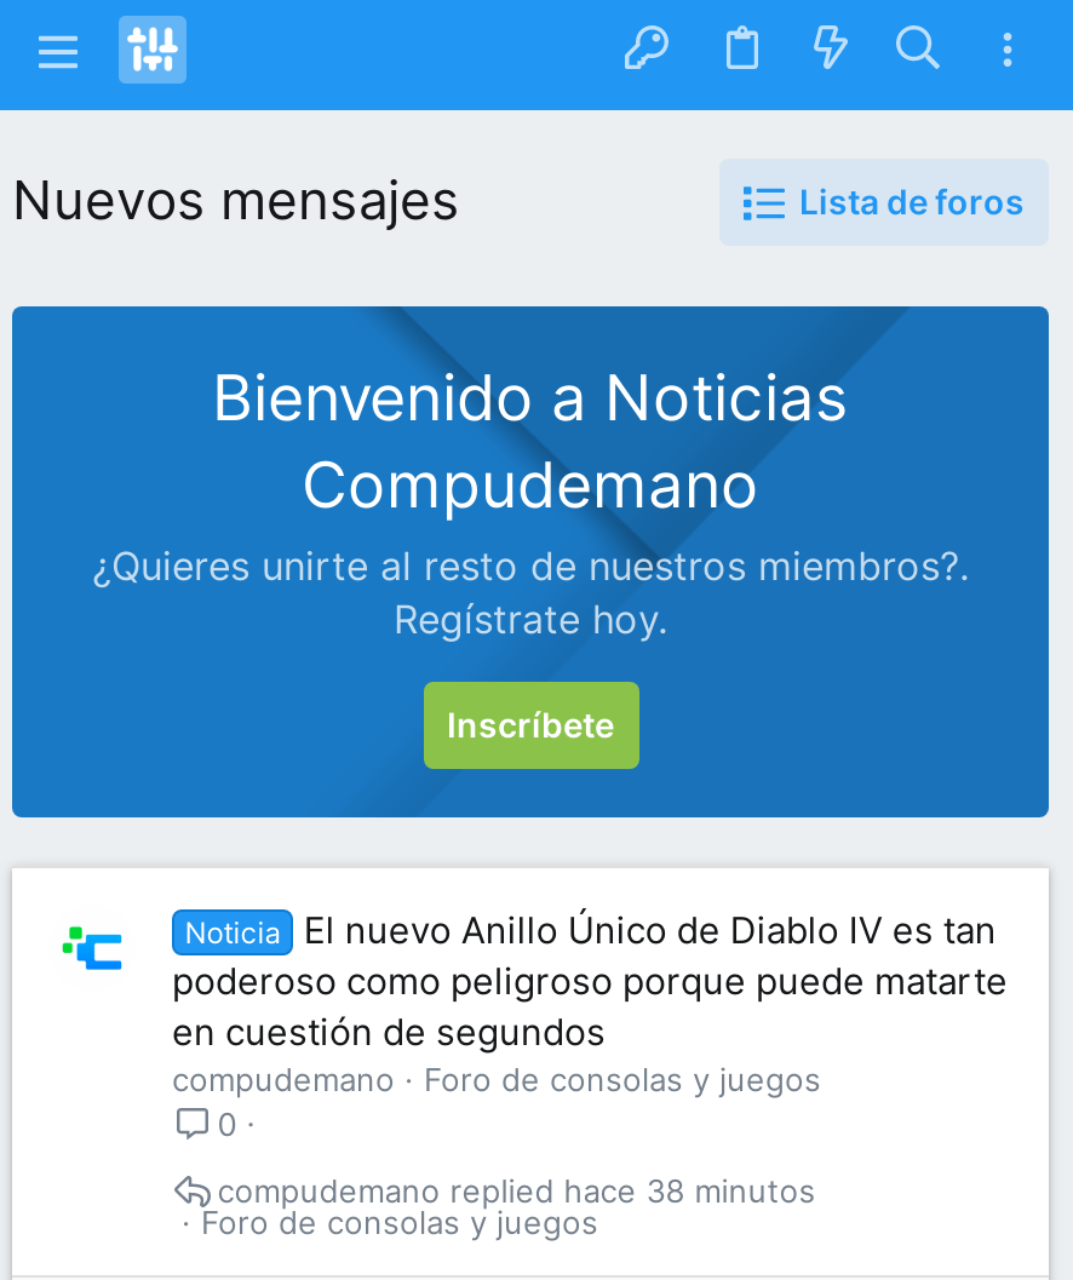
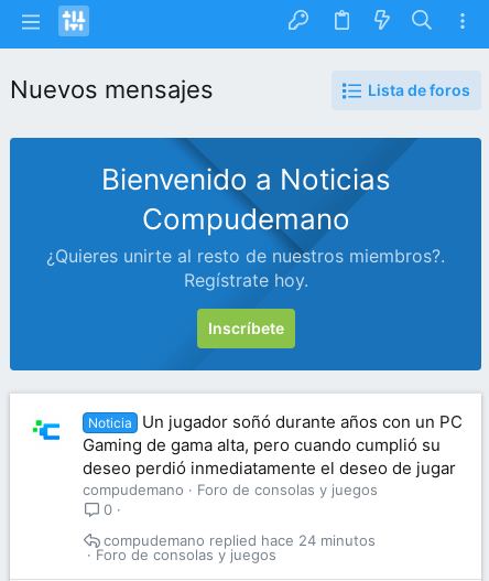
- El nuevo Anillo Único de Diablo IV es tan
- poderoso como peligroso porque puede matarte
- en cuestión de segundos
+ Un jugador soñó durante años con un PC
+ Gaming de gama alta, pero cuando cumplió su
+ deseo perdió inmediatamente el deseo de jugar

- hace 38 minutos
+ hace 24 minutos
